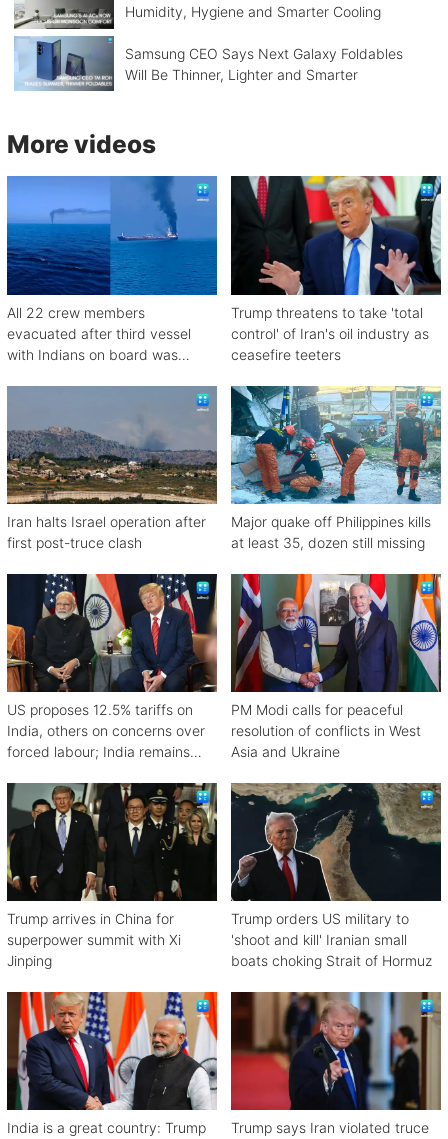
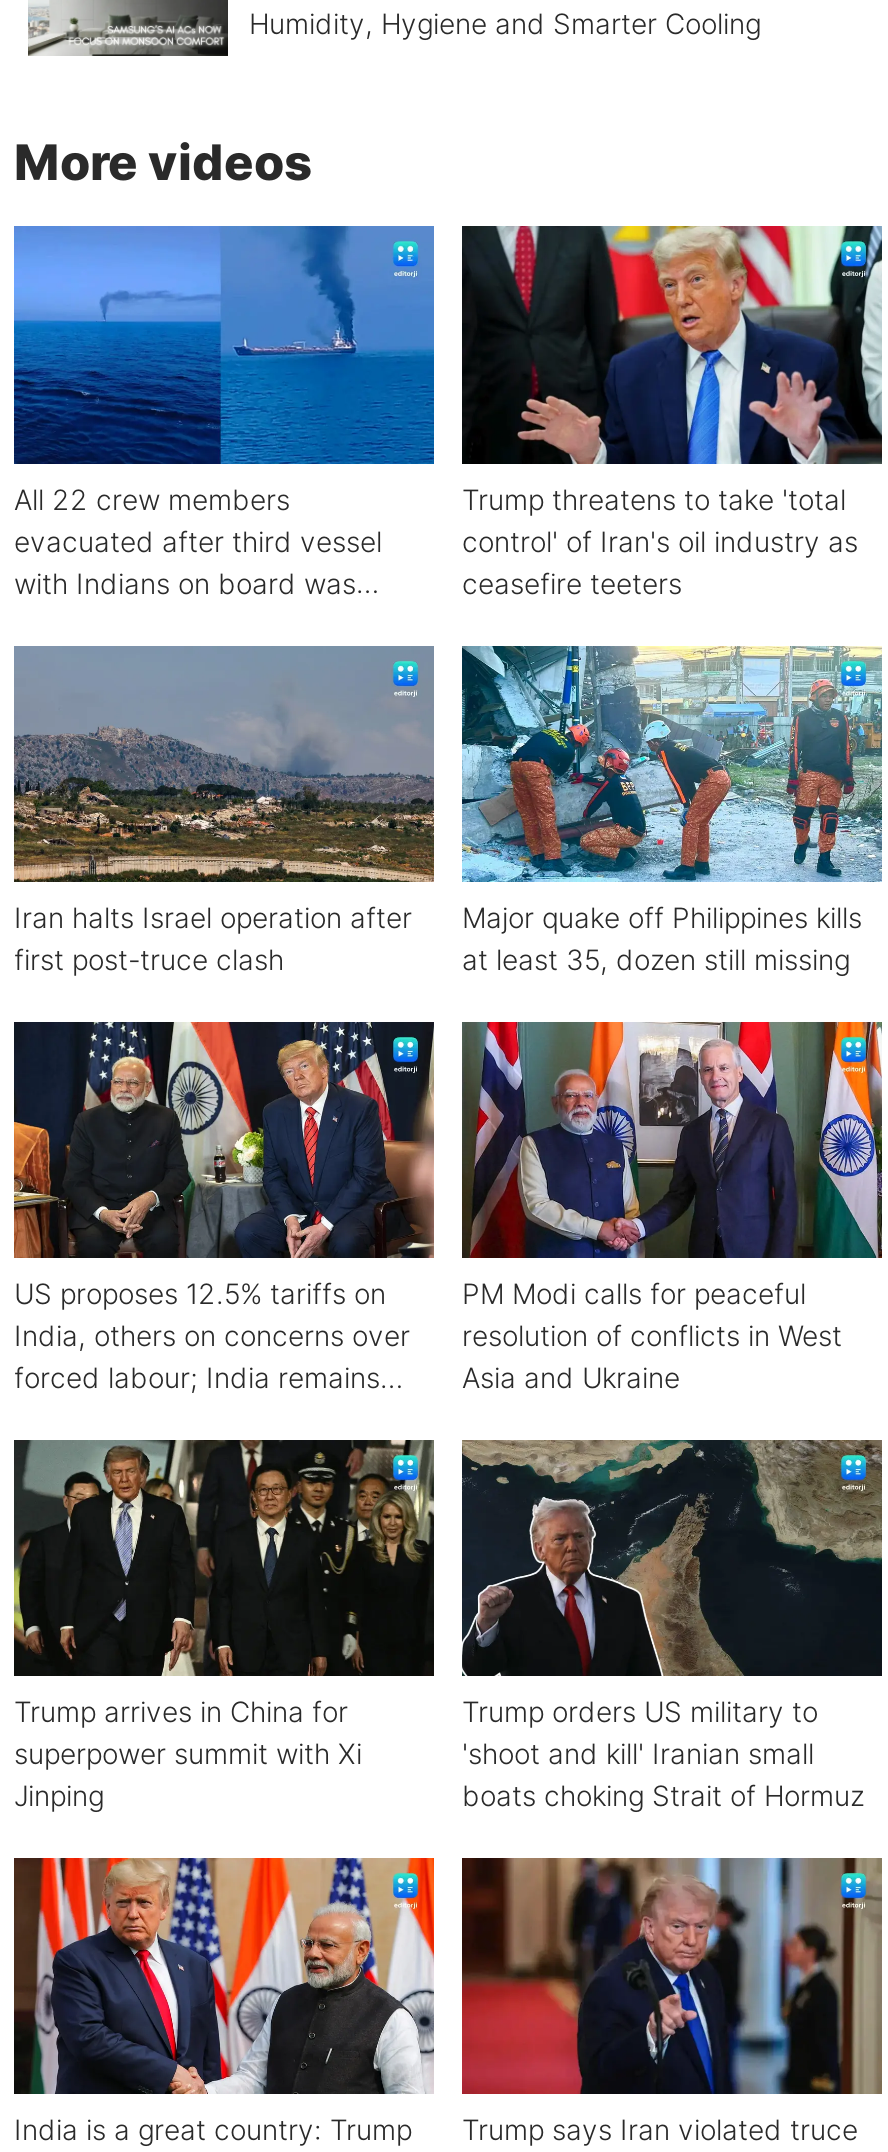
- [image]
- Samsung CEO Says Next Galaxy Foldables
- Will Be Thinner, Lighter and Smarter
